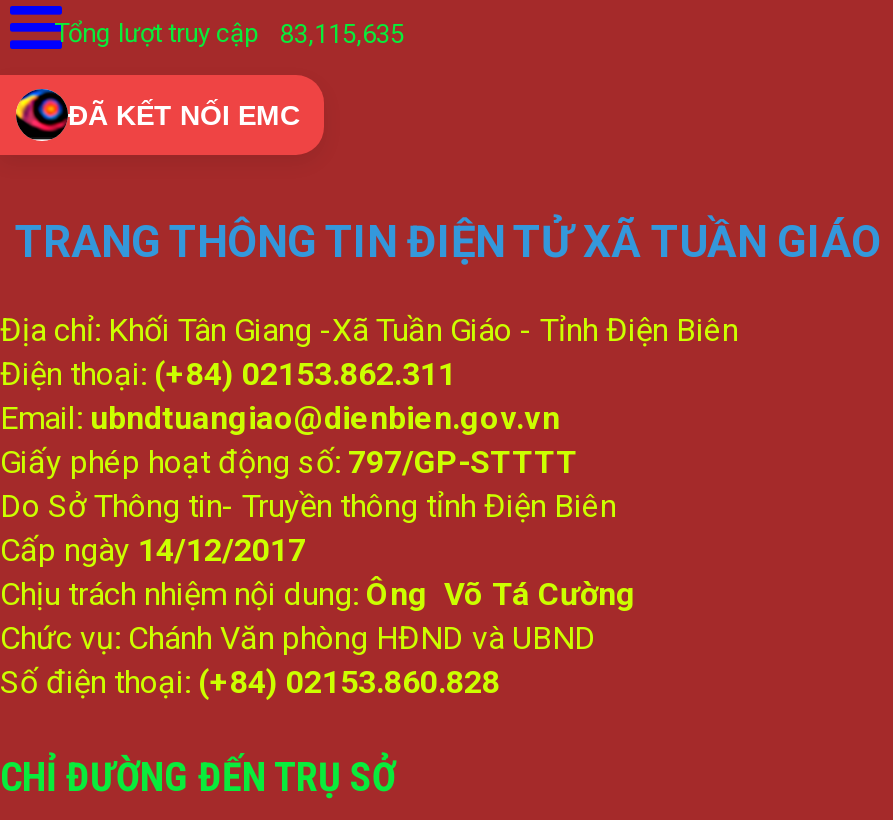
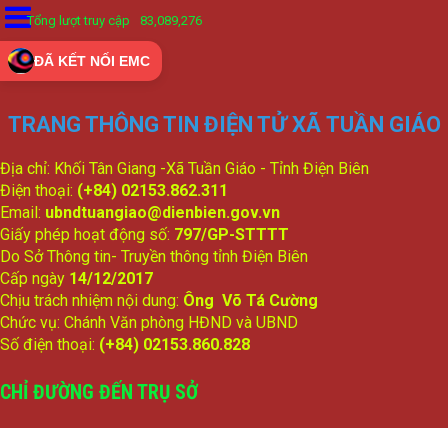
- Tổng lượt truy cập 83,115,635
+ Tổng lượt truy cập 83,089,276
